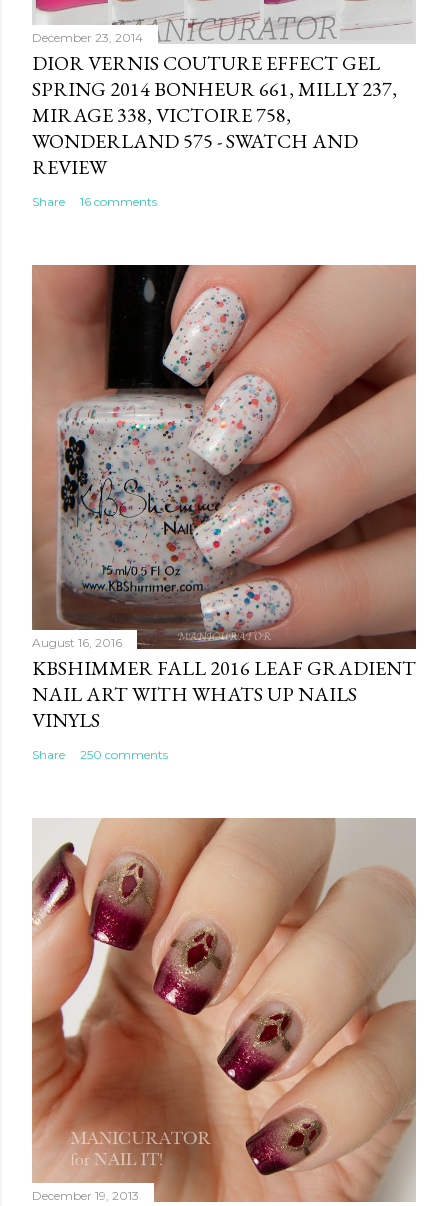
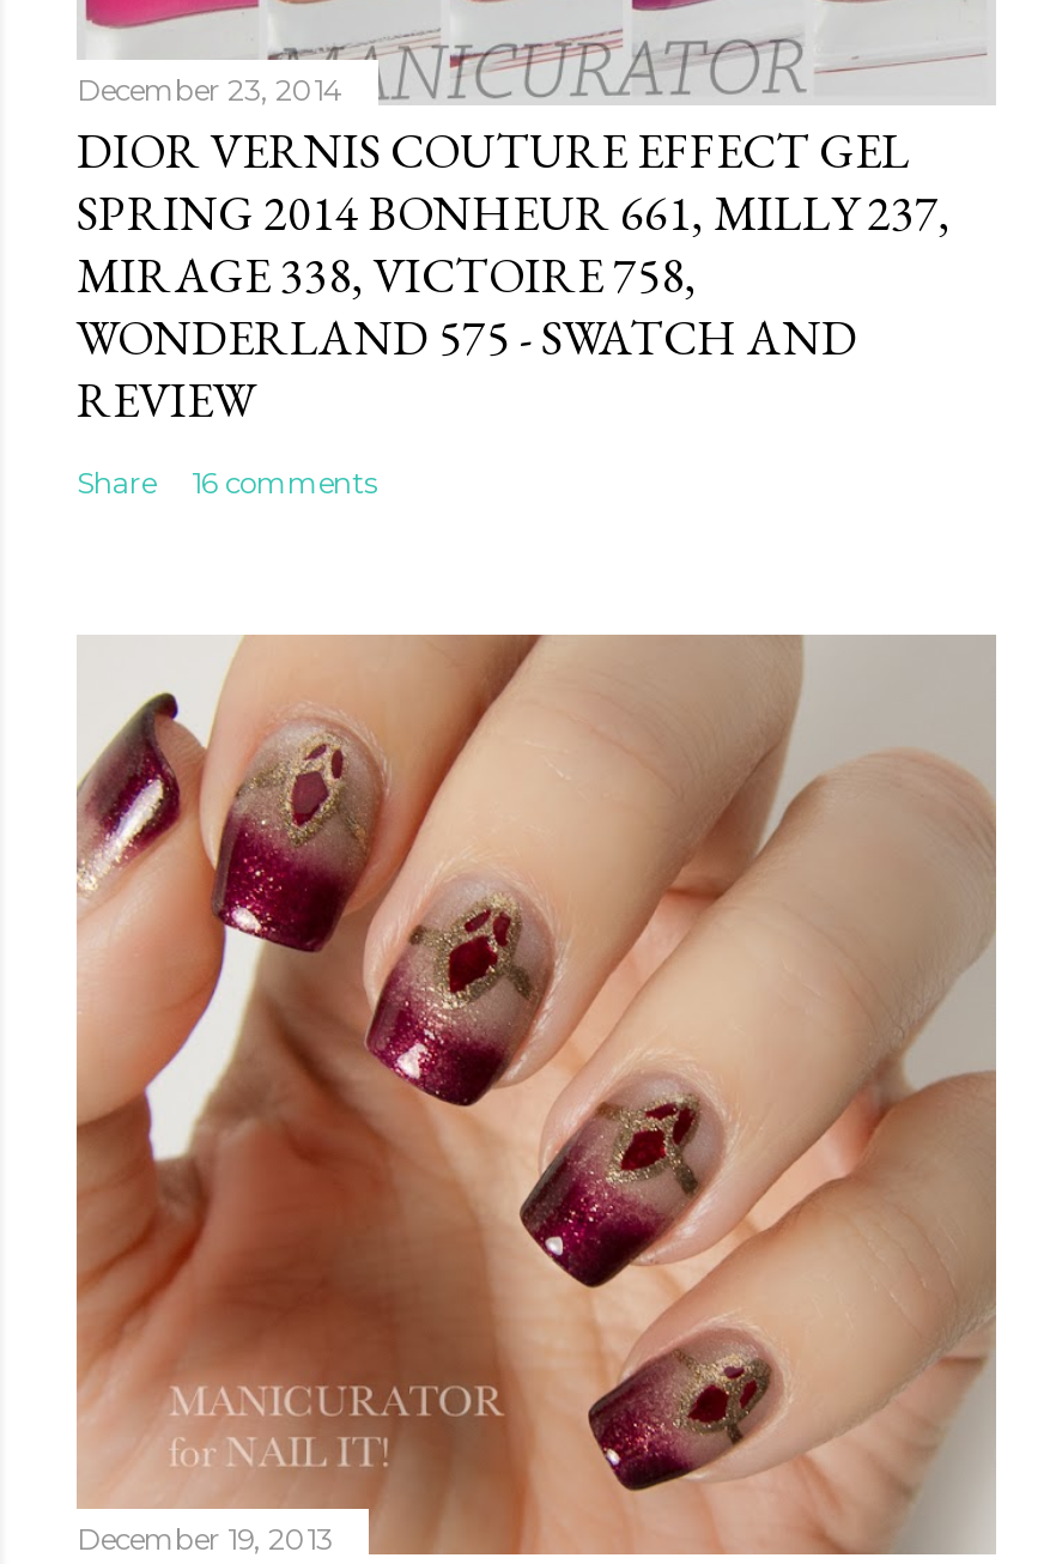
- [image]
- August 16, 2016
- KBSHIMMER FALL 2016 LEAF GRADIENT
- NAIL ART WITH WHATS UP NAILS
- VINYLS
- Share
- 250 comments
